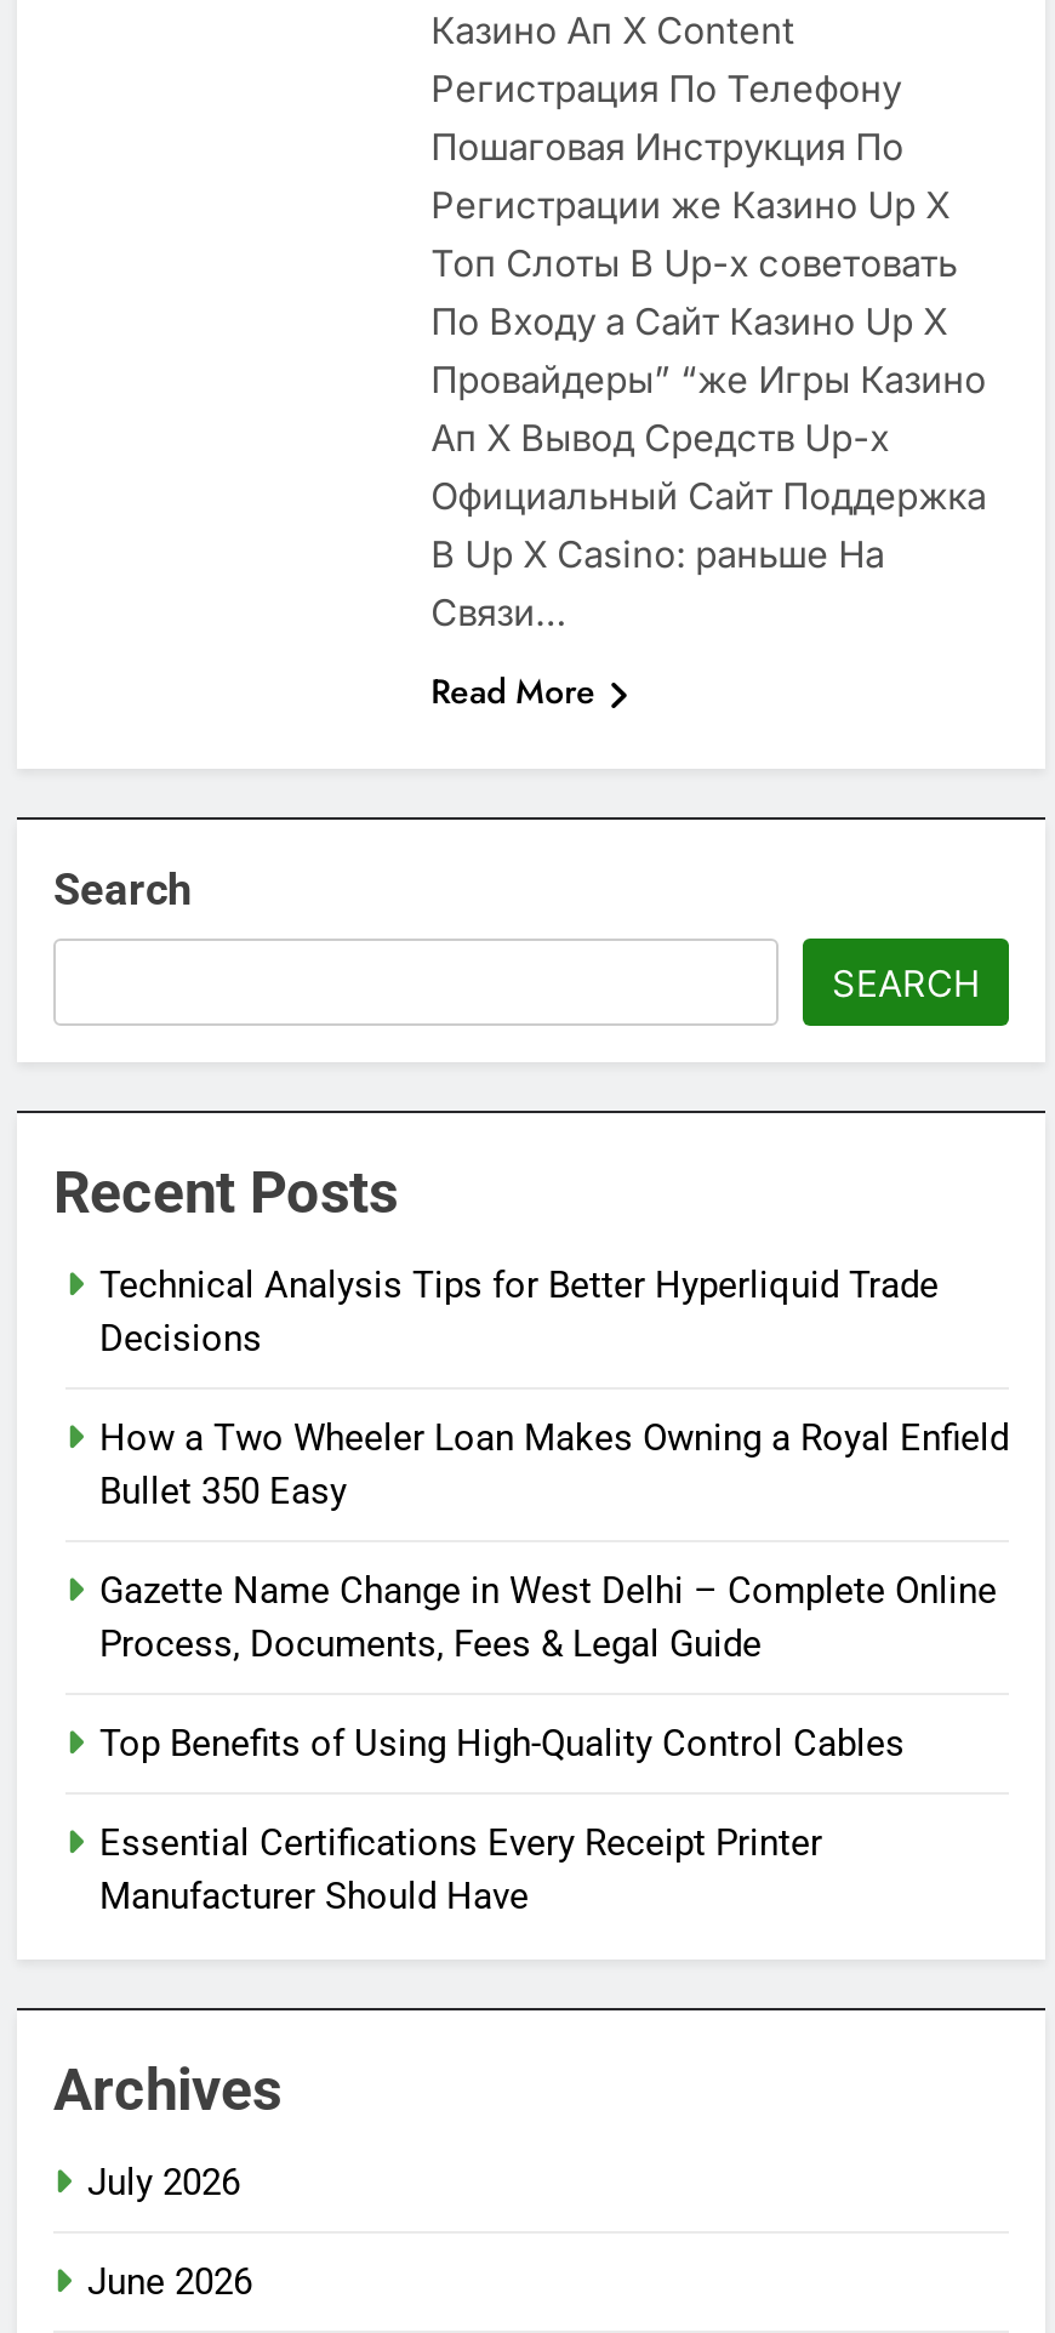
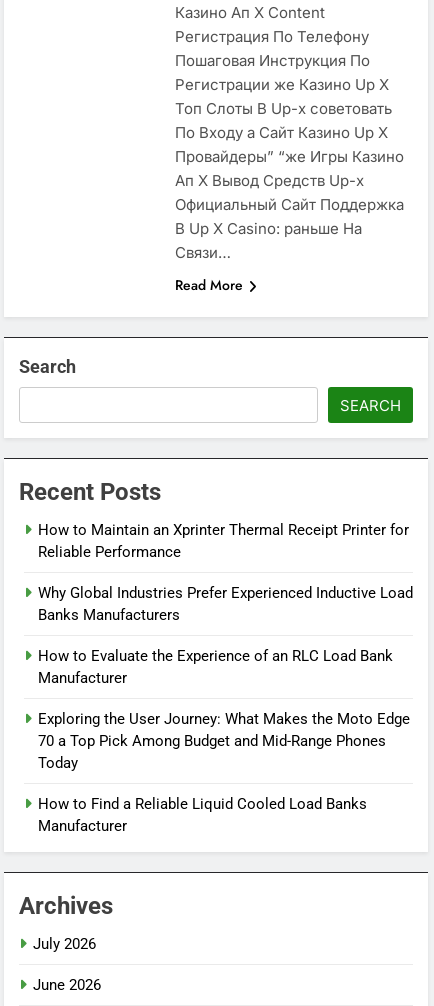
- Technical Analysis Tips for Better Hyperliquid Trade
- Decisions
+ How to Maintain an Xprinter Thermal Receipt Printer for
+ Reliable Performance

- How a Two Wheeler Loan Makes Owning a Royal Enfield
- Bullet 350 Easy
+ Why Global Industries Prefer Experienced Inductive Load
+ Banks Manufacturers

- Gazette Name Change in West Delhi – Complete Online
- Process, Documents, Fees & Legal Guide
+ How to Evaluate the Experience of an RLC Load Bank
+ Manufacturer

- Top Benefits of Using High-Quality Control Cables
+ Exploring the User Journey: What Makes the Moto Edge
+ 70 a Top Pick Among Budget and Mid-Range Phones
+ Today

- Essential Certifications Every Receipt Printer
- Manufacturer Should Have
+ How to Find a Reliable Liquid Cooled Load Banks
+ Manufacturer
